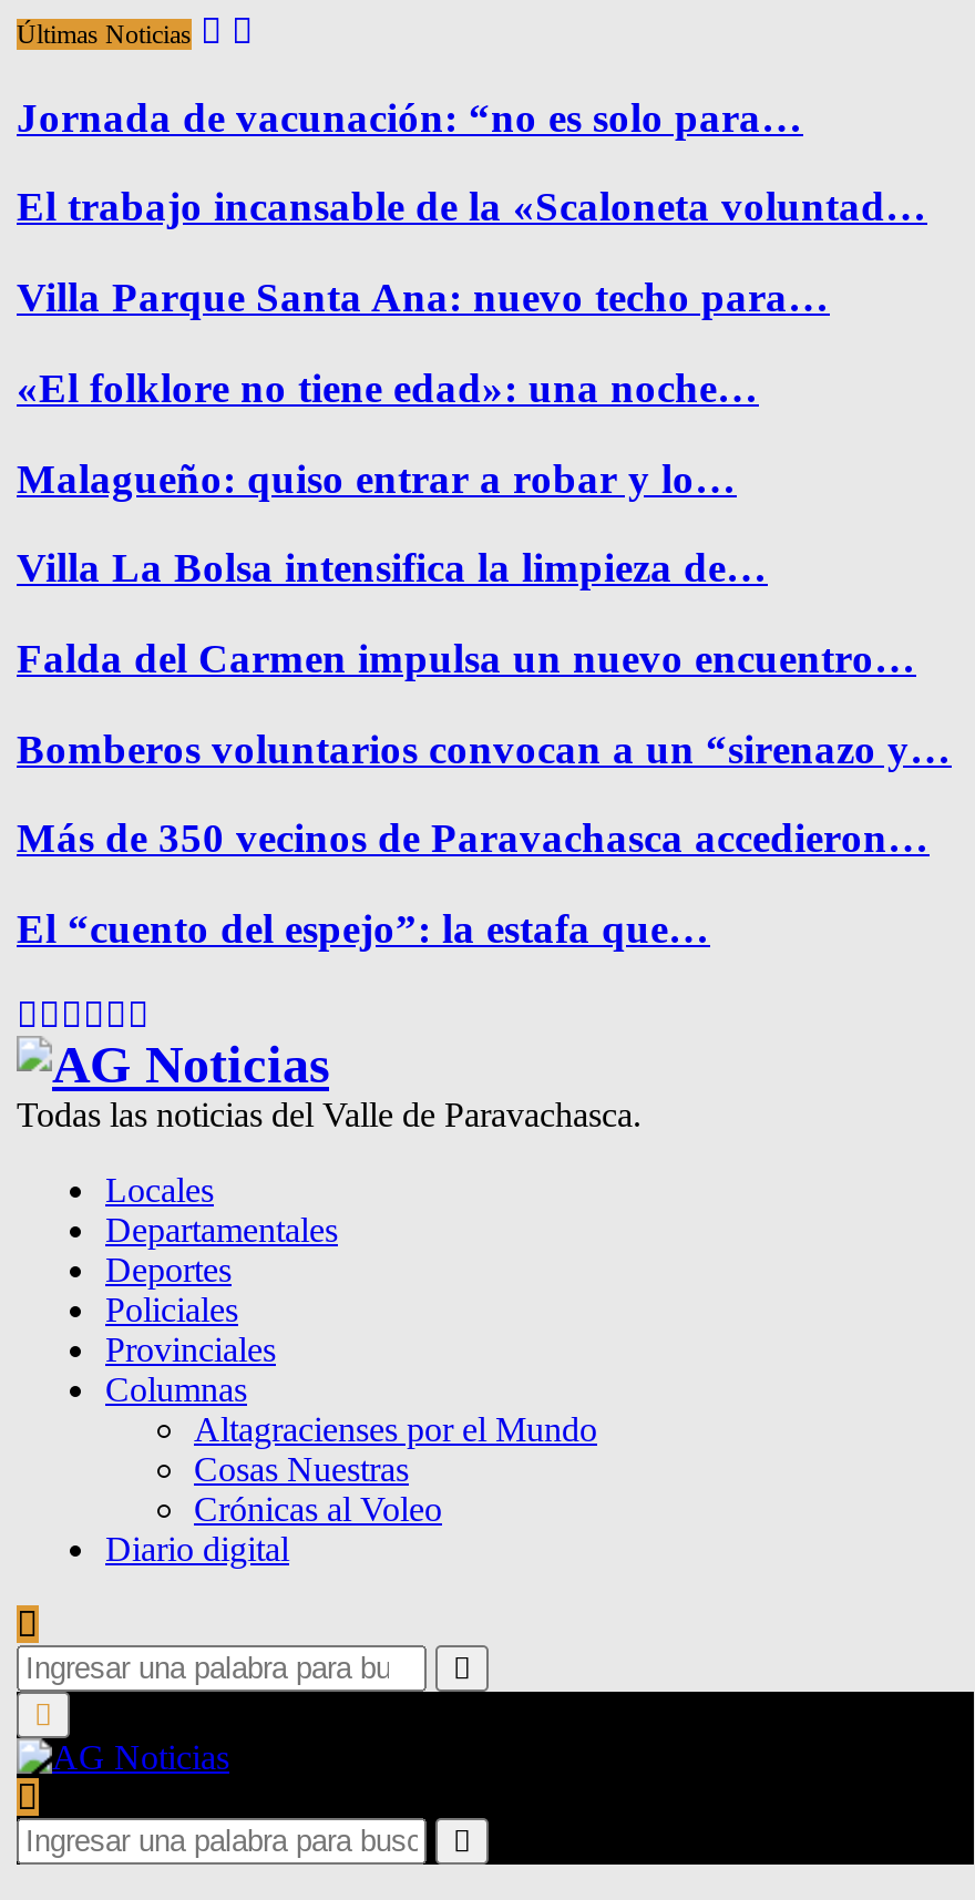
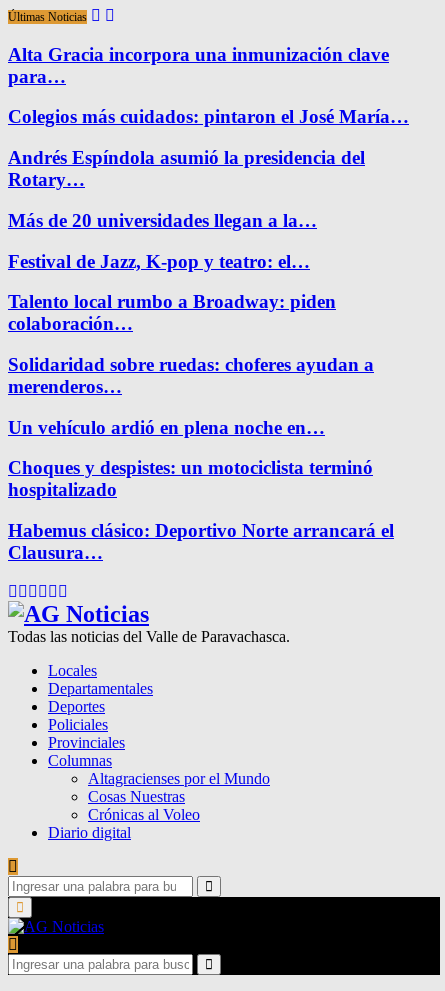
- Jornada de vacunación: “no es solo para…
+ Alta Gracia incorpora una inmunización clave
+ para…

- El trabajo incansable de la «Scaloneta voluntad…
+ Colegios más cuidados: pintaron el José María…

- Villa Parque Santa Ana: nuevo techo para…
+ Andrés Espíndola asumió la presidencia del
+ Rotary…

- «El folklore no tiene edad»: una noche…
+ Más de 20 universidades llegan a la…

- Malagueño: quiso entrar a robar y lo…
+ Festival de Jazz, K-pop y teatro: el…

- Villa La Bolsa intensifica la limpieza de…
+ Talento local rumbo a Broadway: piden
+ colaboración…

- Falda del Carmen impulsa un nuevo encuentro…
+ Solidaridad sobre ruedas: choferes ayudan a
+ merenderos…

- Bomberos voluntarios convocan a un “sirenazo y…
+ Un vehículo ardió en plena noche en…

- Más de 350 vecinos de Paravachasca accedieron…
+ Choques y despistes: un motociclista terminó
+ hospitalizado

- El “cuento del espejo”: la estafa que…
+ Habemus clásico: Deportivo Norte arrancará el
+ Clausura…
